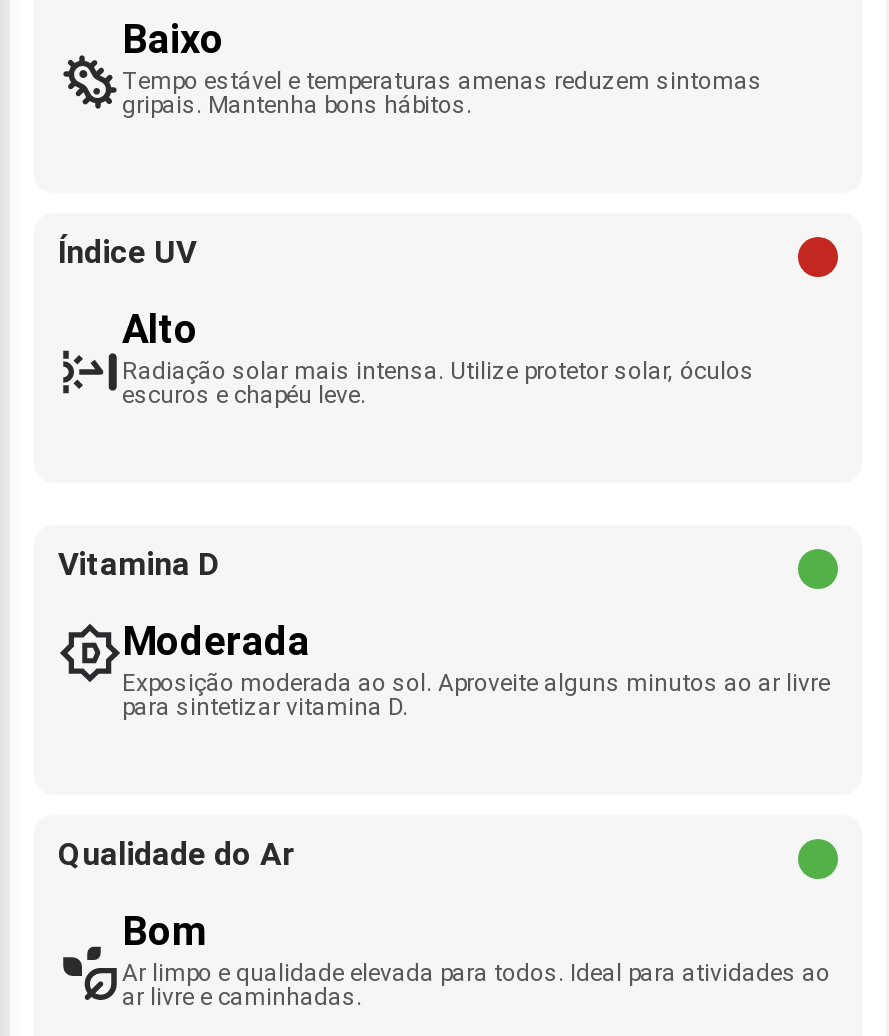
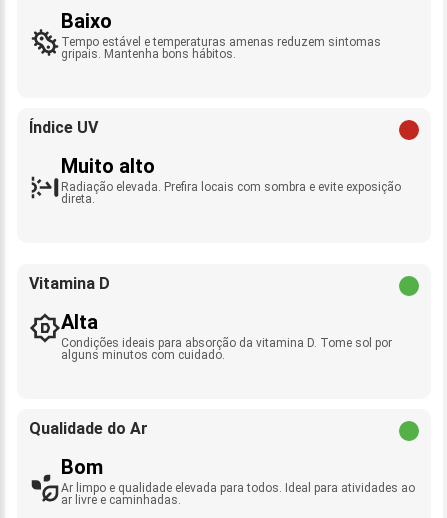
- Alto
- Radiação solar mais intensa. Utilize protetor solar, óculos
- escuros e chapéu leve.
+ Muito alto
+ Radiação elevada. Prefira locais com sombra e evite exposição
+ direta.

- Moderada
- Exposição moderada ao sol. Aproveite alguns minutos ao ar livre
- para sintetizar vitamina D.
+ Alta
+ Condições ideais para absorção da vitamina D. Tome sol por
+ alguns minutos com cuidado.
